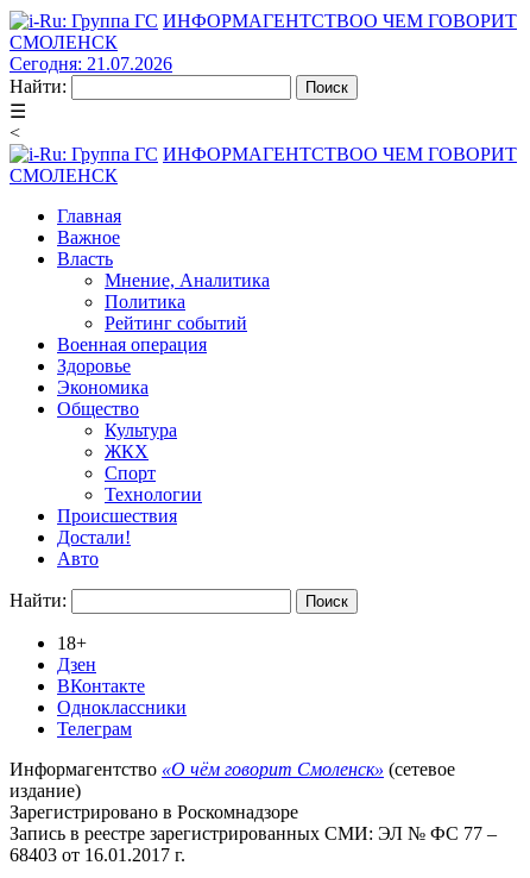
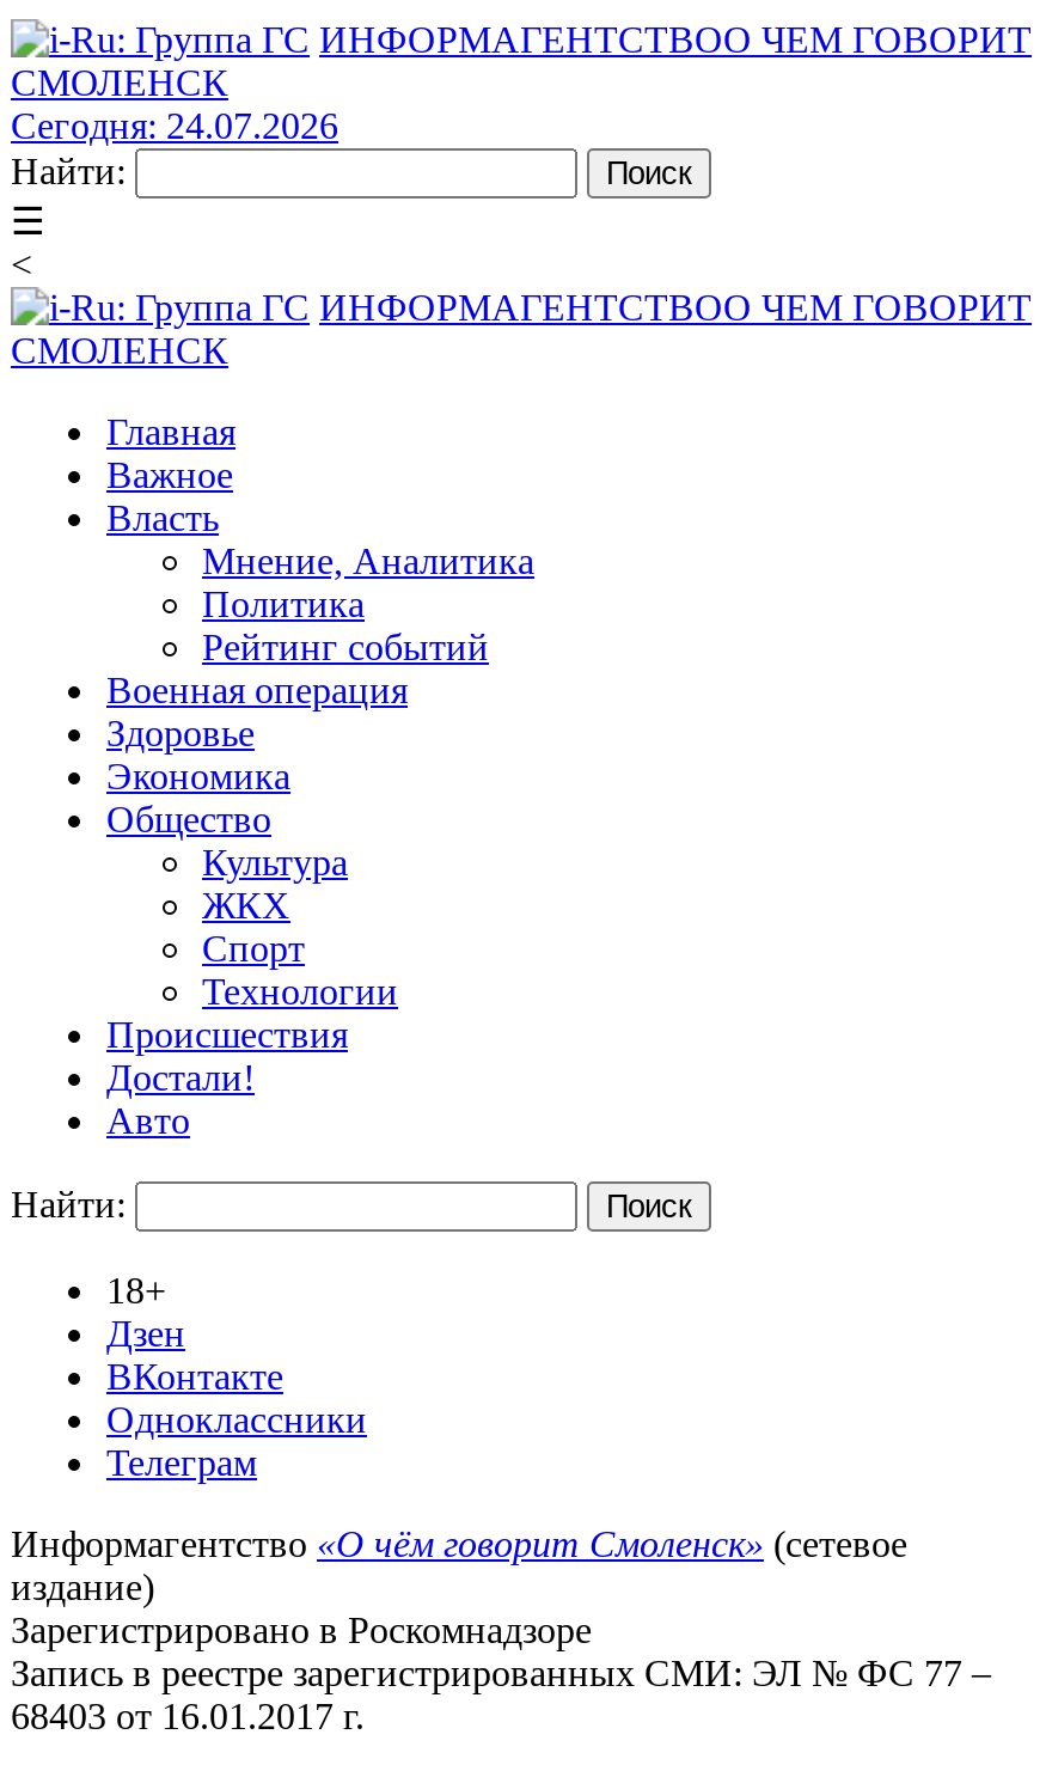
- Сегодня: 21.07.2026
+ Сегодня: 24.07.2026
